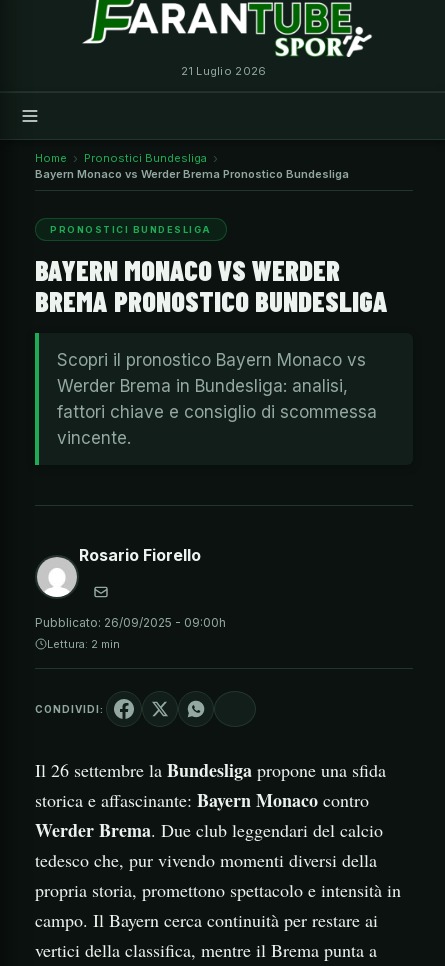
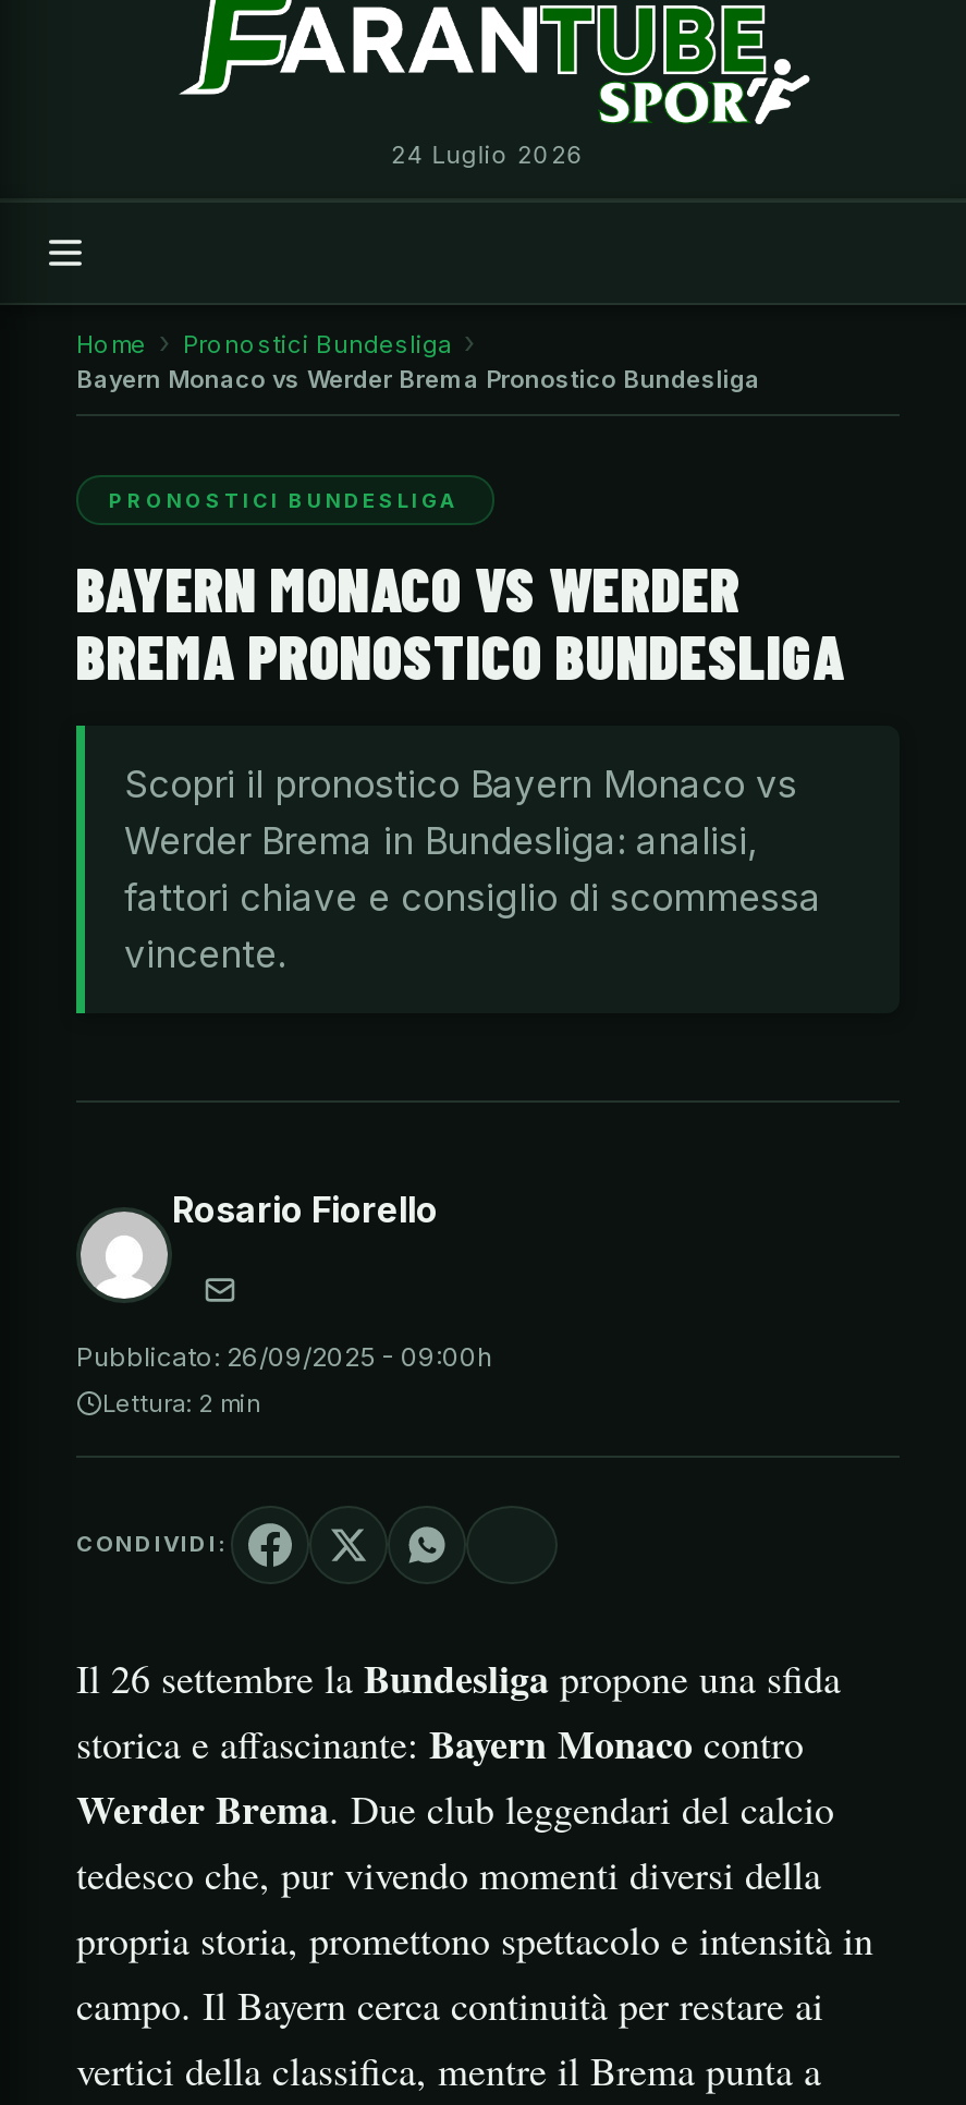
- 21 Luglio 2026
+ 24 Luglio 2026
